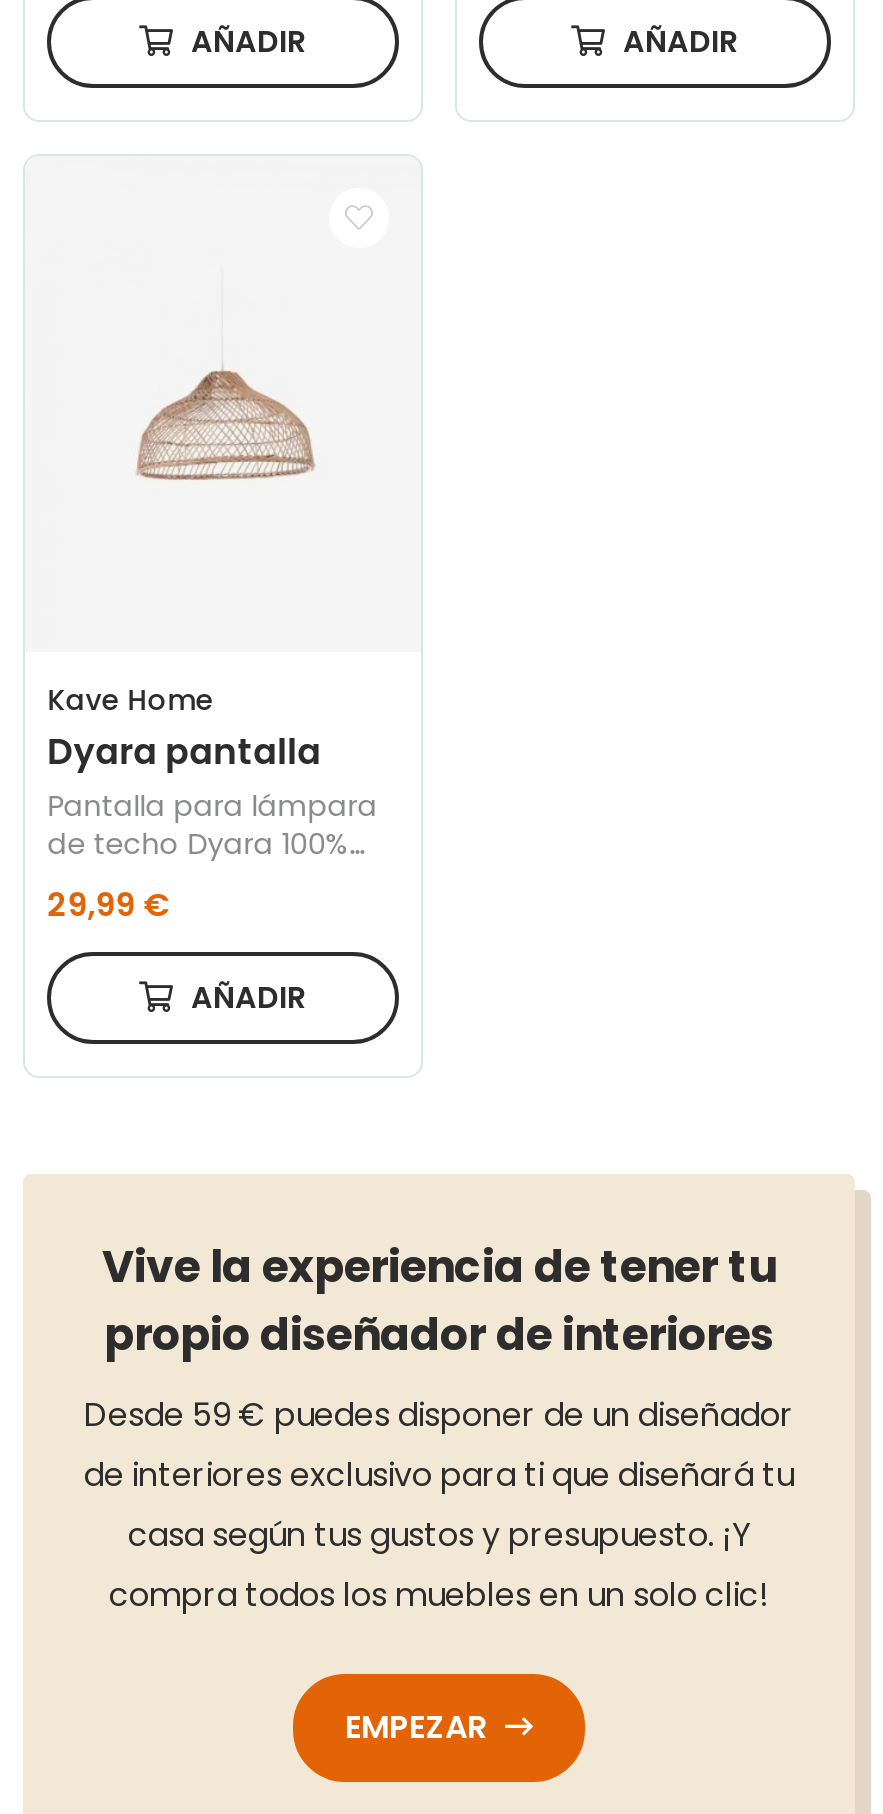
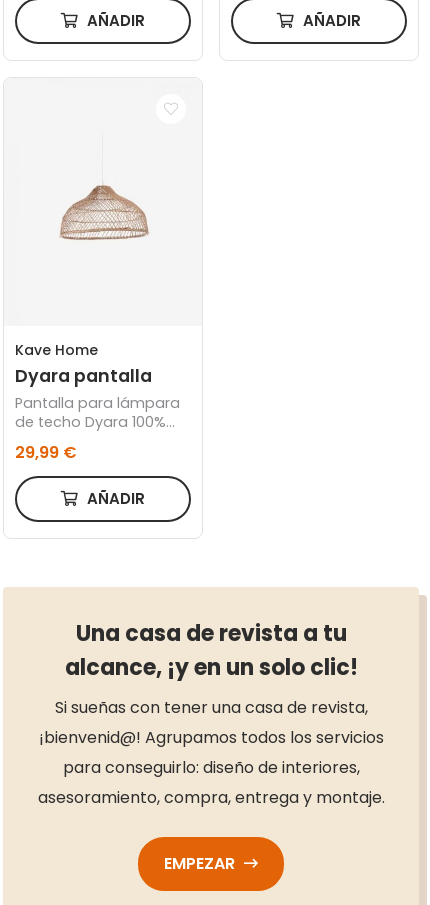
- Vive la experiencia de tener tu
- propio diseñador de interiores
- Desde 59 € puedes disponer de un diseñador
- de interiores exclusivo para ti que diseñará tu
- casa según tus gustos y presupuesto. ¡Y
- compra todos los muebles en un solo clic!
+ Una casa de revista a tu
+ alcance, ¡y en un solo clic!
+ Si sueñas con tener una casa de revista,
+ ¡bienvenid@! Agrupamos todos los servicios
+ para conseguirlo: diseño de interiores,
+ asesoramiento, compra, entrega y montaje.
